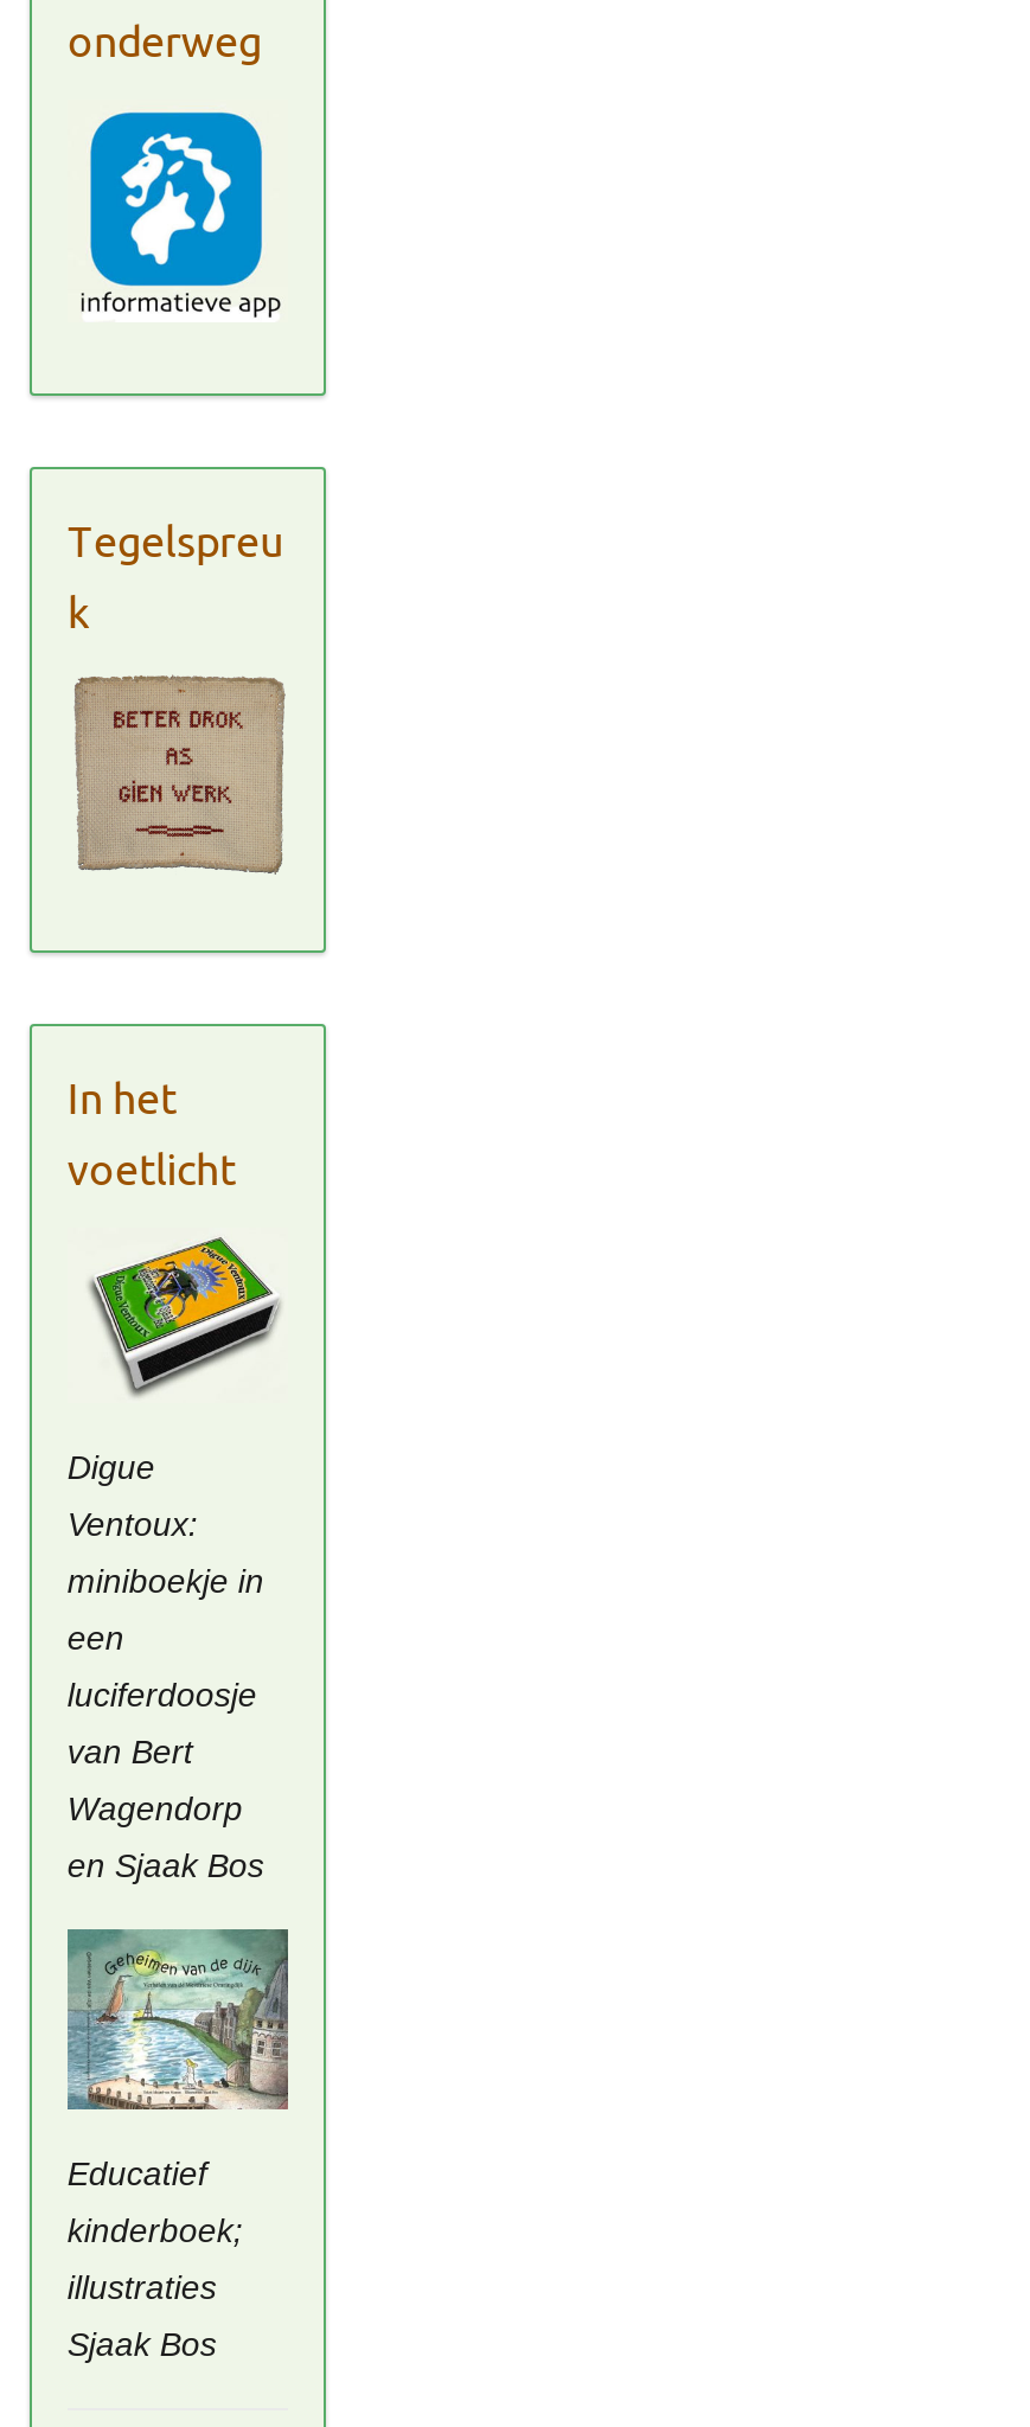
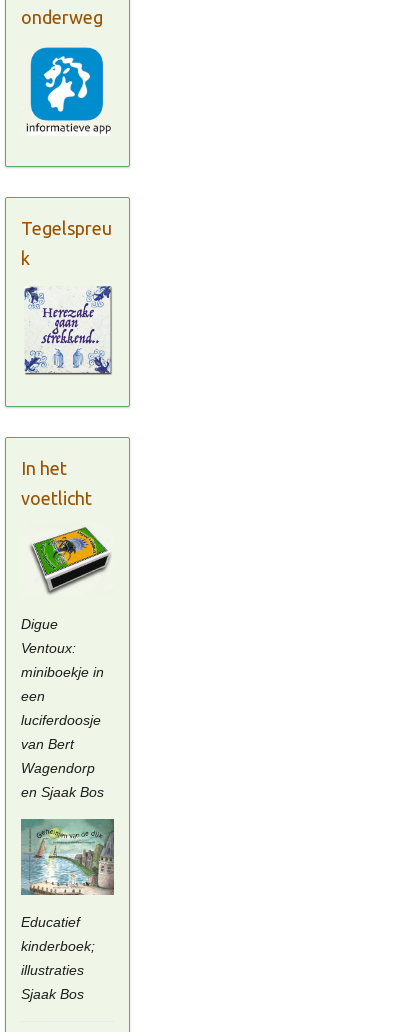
- [image]
+ [image]
